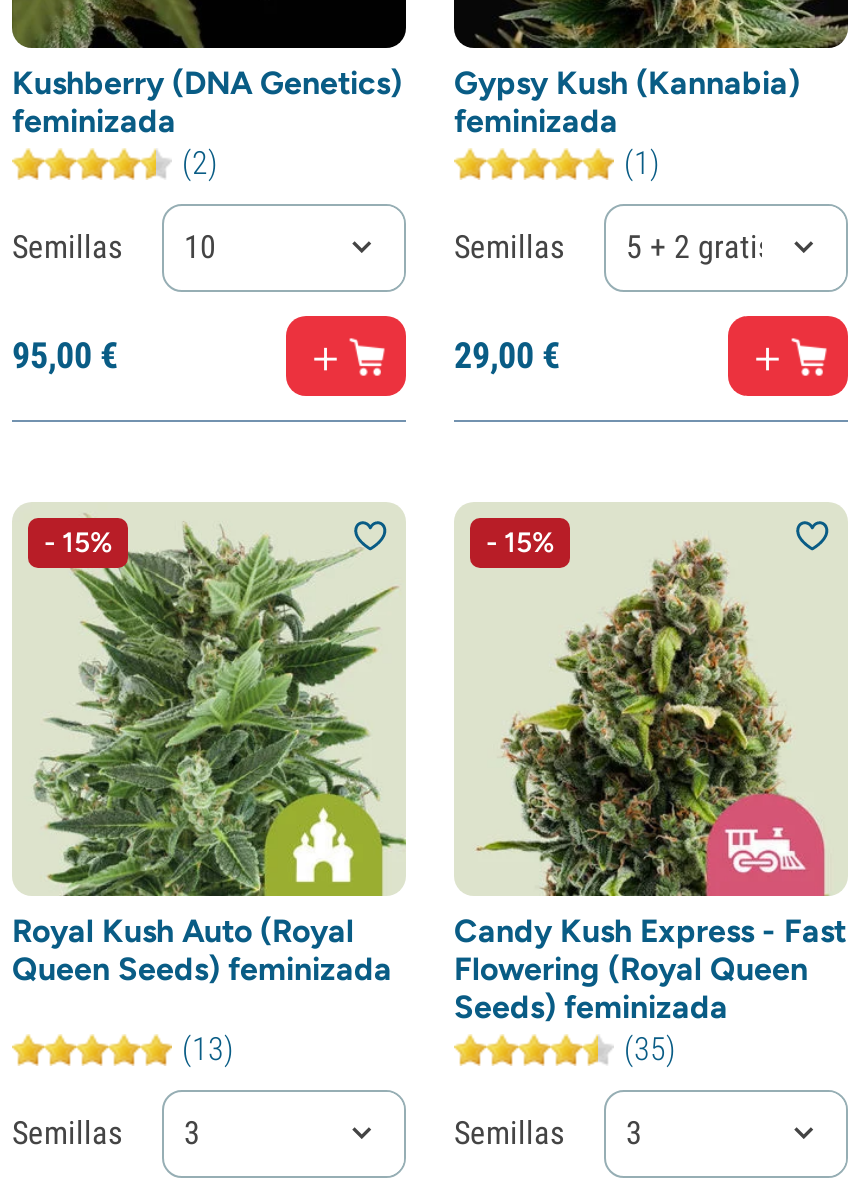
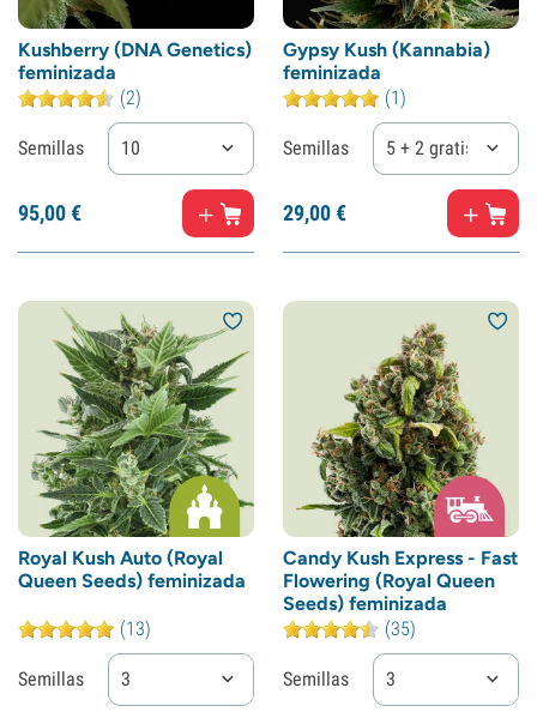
- - 15%

- - 15%
